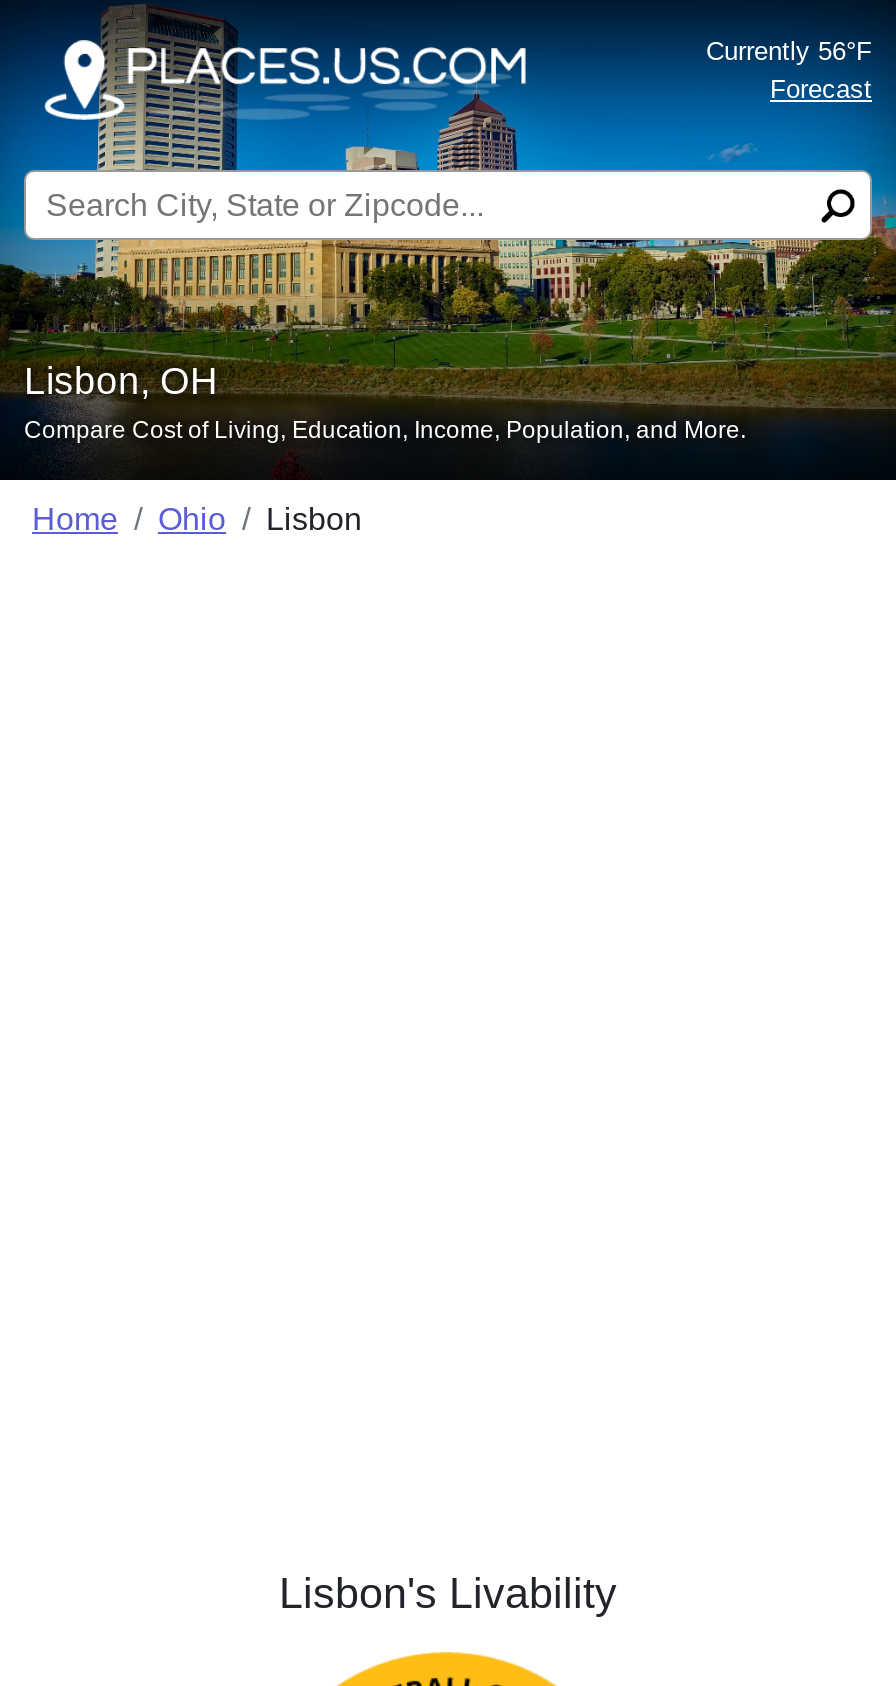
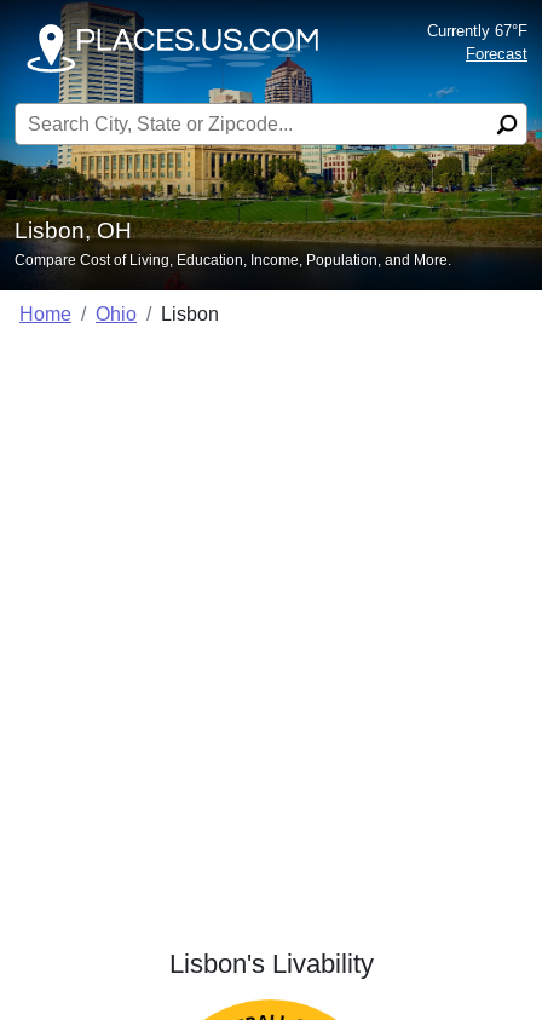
- Currently 56°F
+ Currently 67°F
